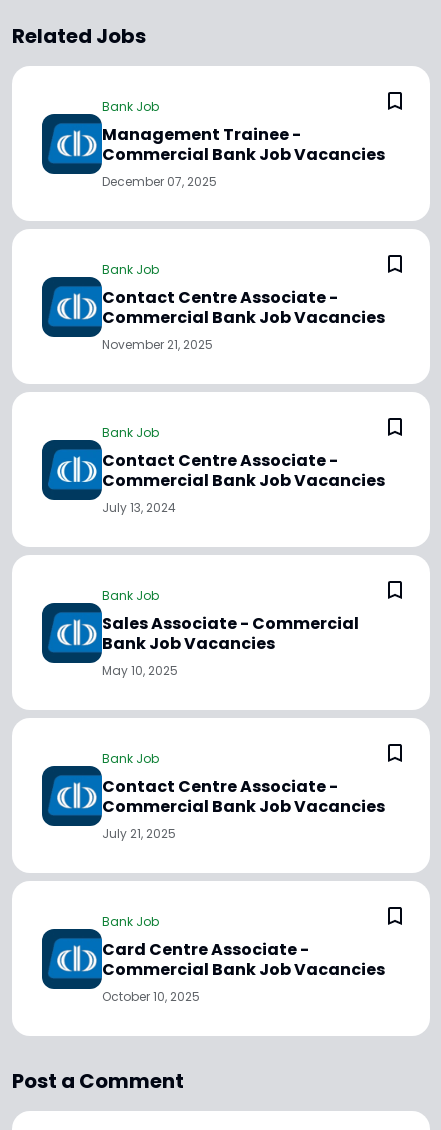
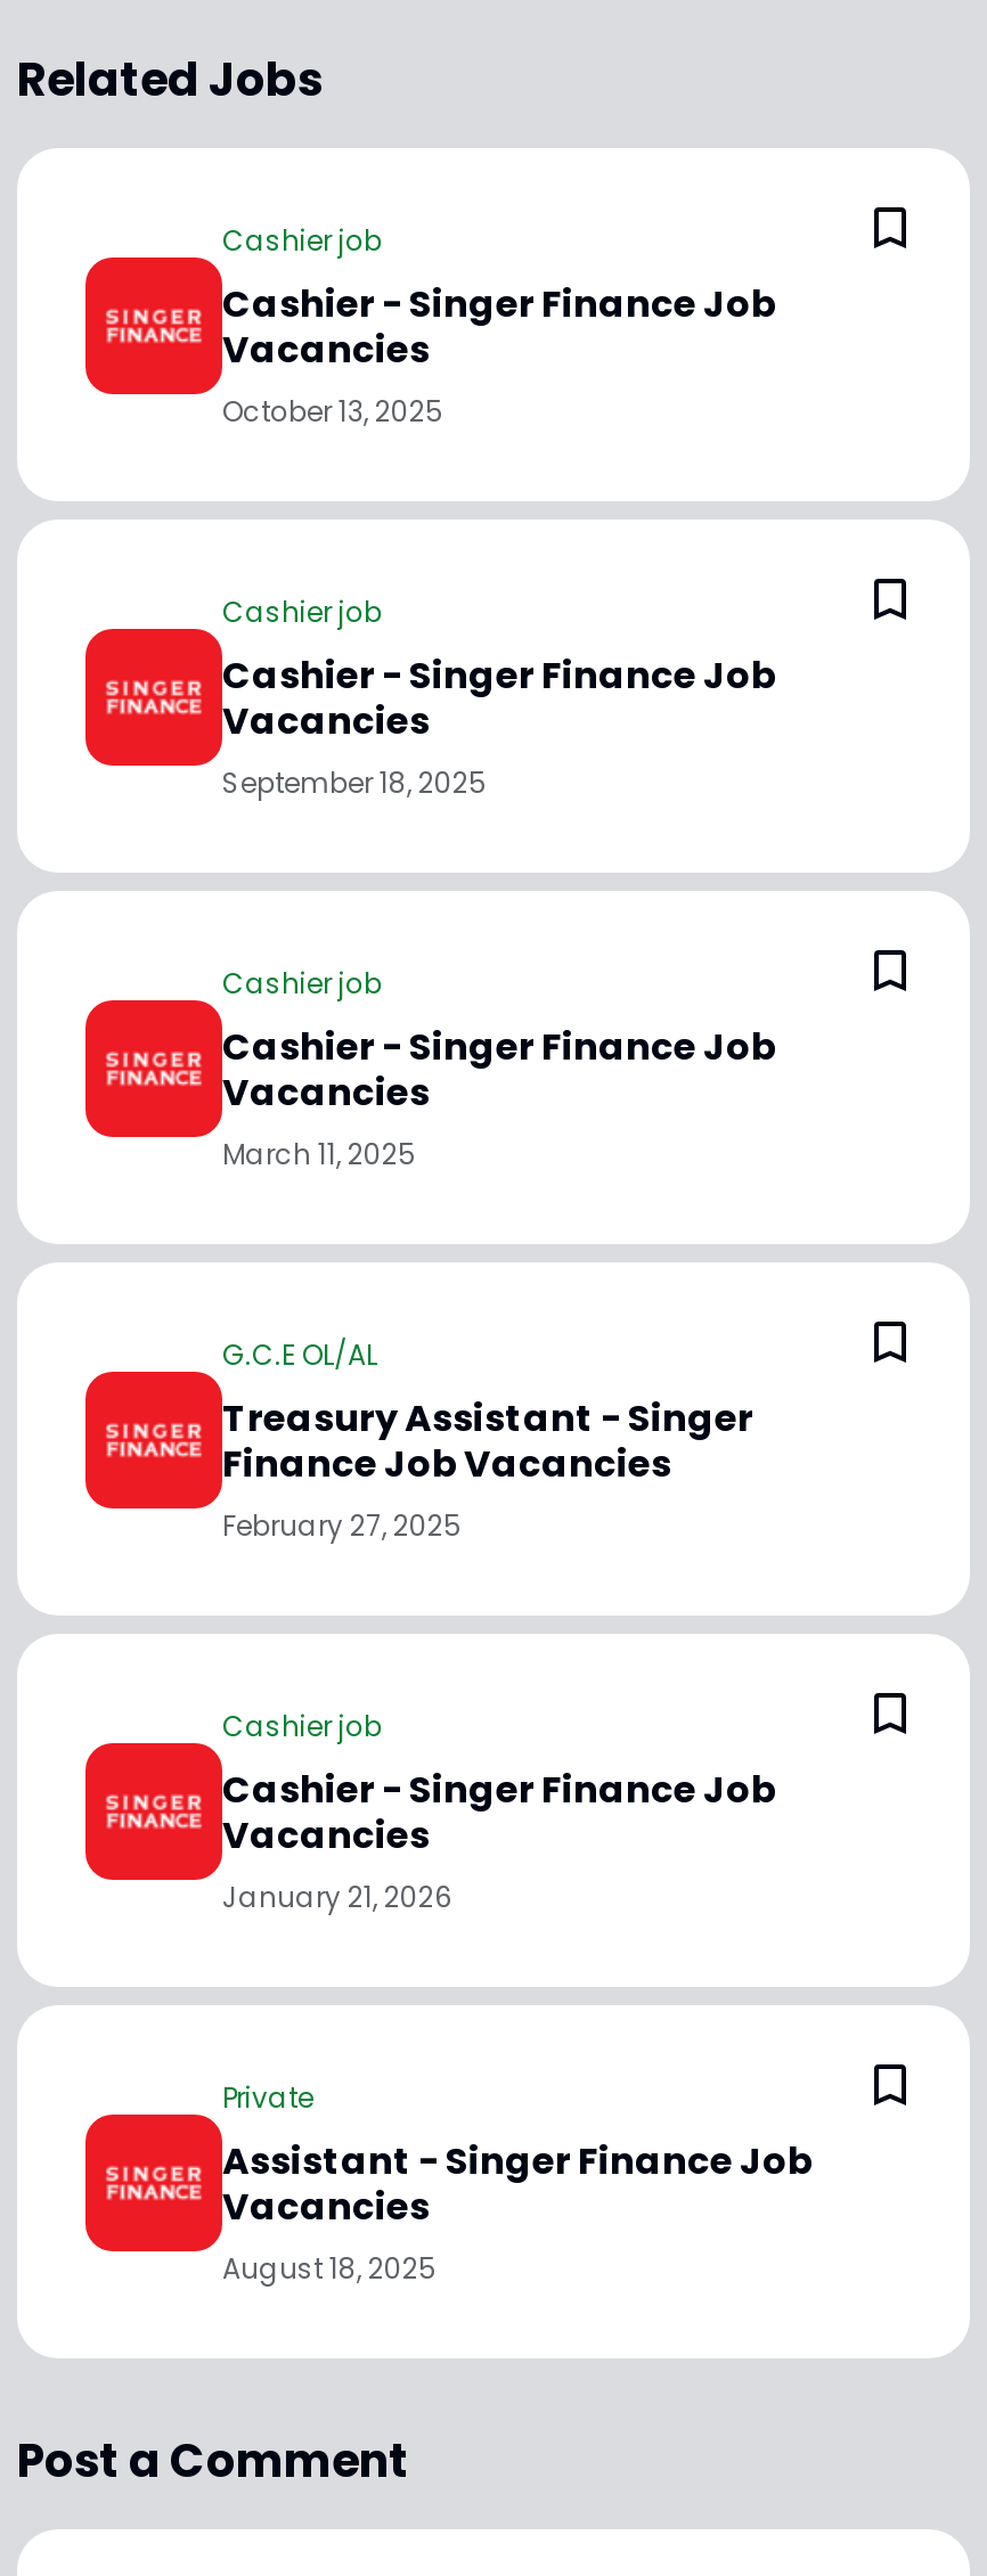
- [image]
- Bank Job
- Management Trainee -
- Commercial Bank Job Vacancies
- December 07, 2025
+ [image]
+ Cashier job
+ Cashier - Singer Finance Job
+ Vacancies
+ October 13, 2025

- [image]
- Bank Job
- Contact Centre Associate -
- Commercial Bank Job Vacancies
- November 21, 2025
+ [image]
+ Cashier job
+ Cashier - Singer Finance Job
+ Vacancies
+ September 18, 2025

- [image]
- Bank Job
- Contact Centre Associate -
- Commercial Bank Job Vacancies
- July 13, 2024
+ [image]
+ Cashier job
+ Cashier - Singer Finance Job
+ Vacancies
+ March 11, 2025

- [image]
- Bank Job
- Sales Associate - Commercial
- Bank Job Vacancies
- May 10, 2025
+ [image]
+ G.C.E OL/AL
+ Treasury Assistant - Singer
+ Finance Job Vacancies
+ February 27, 2025

- [image]
- Bank Job
- Contact Centre Associate -
- Commercial Bank Job Vacancies
- July 21, 2025
+ [image]
+ Cashier job
+ Cashier - Singer Finance Job
+ Vacancies
+ January 21, 2026

- [image]
- Bank Job
- Card Centre Associate -
- Commercial Bank Job Vacancies
- October 10, 2025
+ [image]
+ Private
+ Assistant - Singer Finance Job
+ Vacancies
+ August 18, 2025
